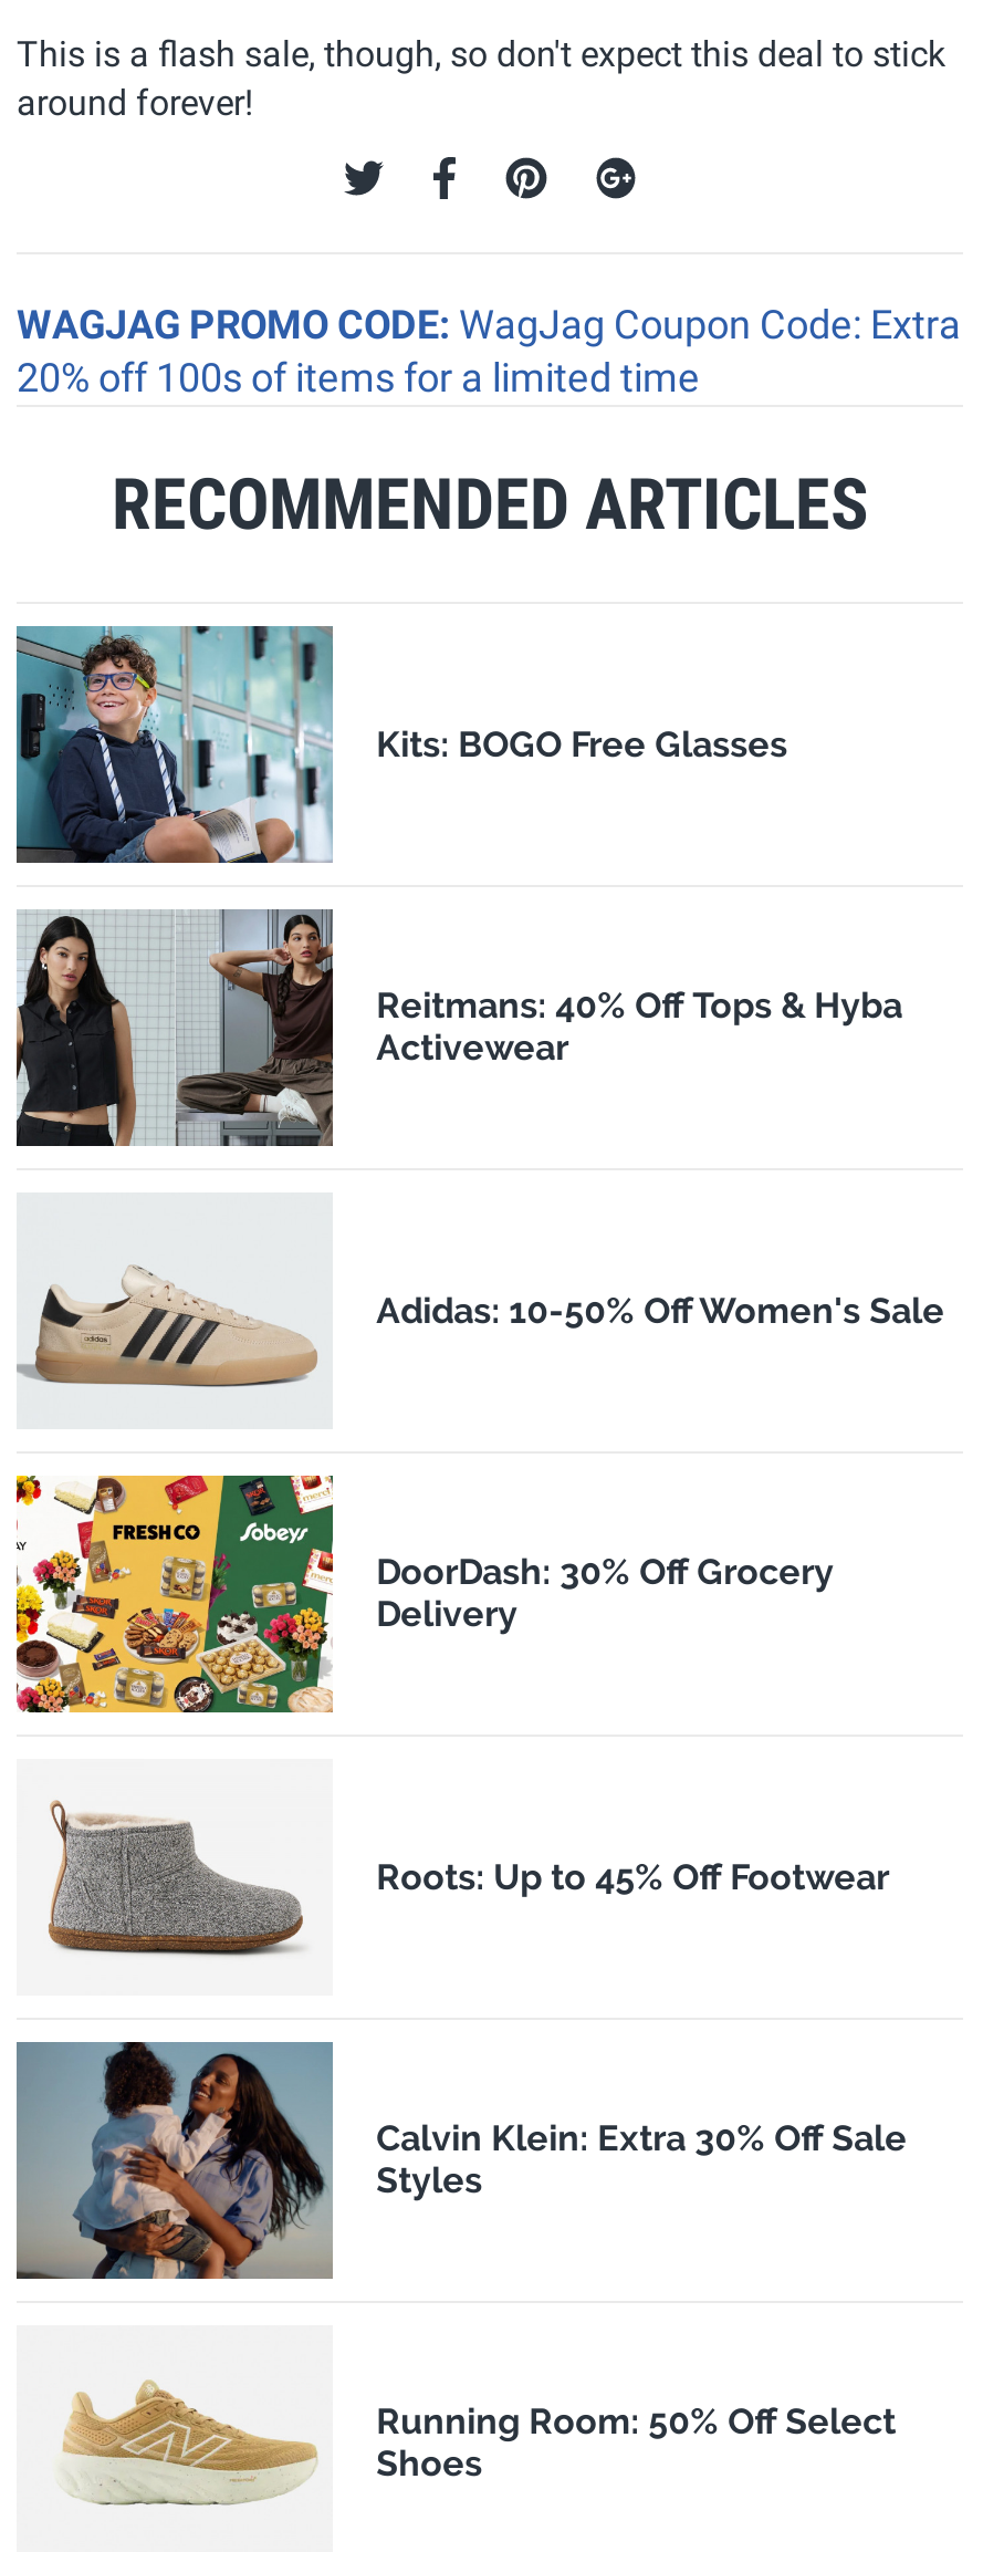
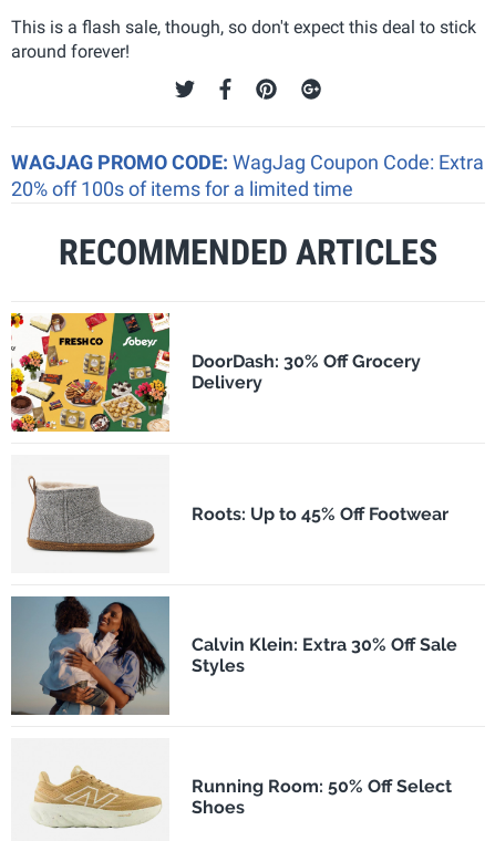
- [image]
- Kits: BOGO Free Glasses

- [image]
- Reitmans: 40% Off Tops & Hyba
- Activewear

- [image]
- Adidas: 10-50% Off Women's Sale
